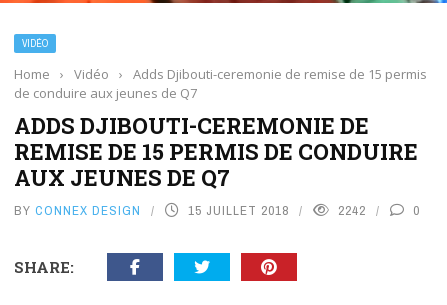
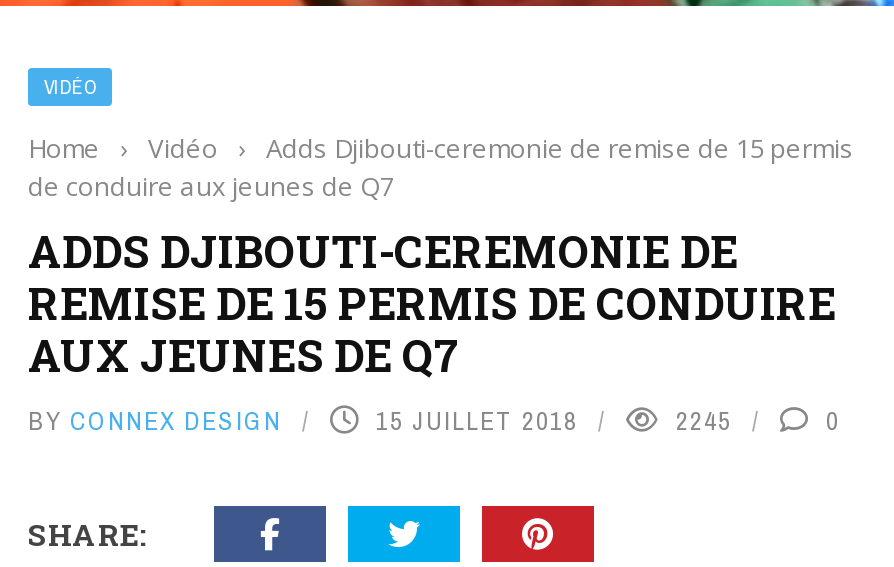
- 2242
+ 2245
